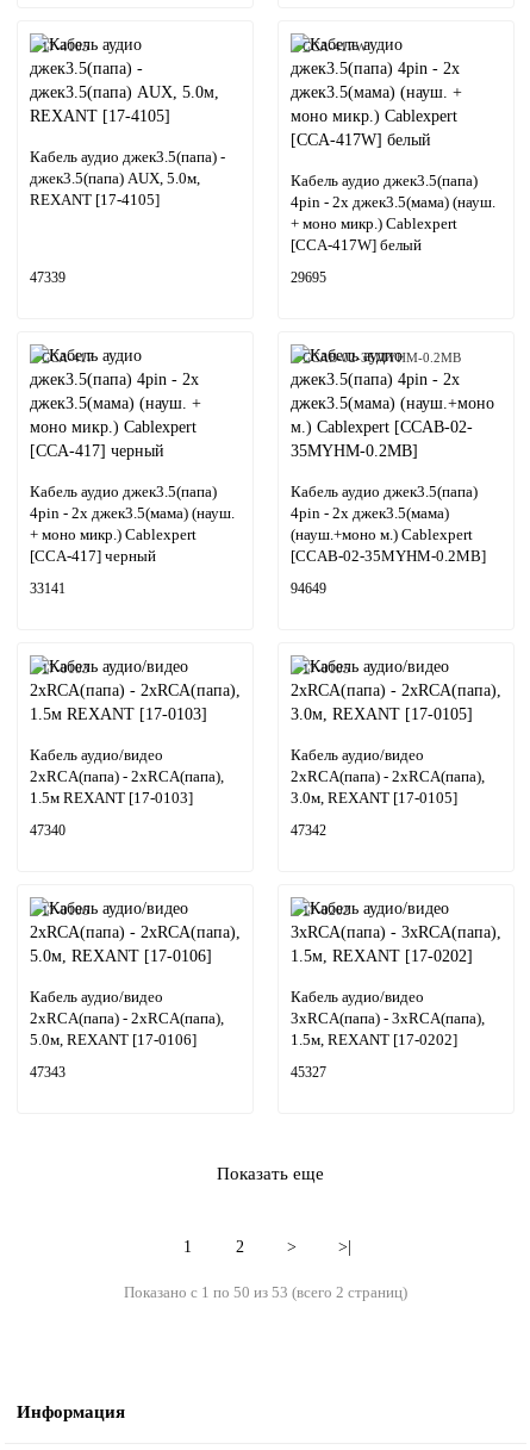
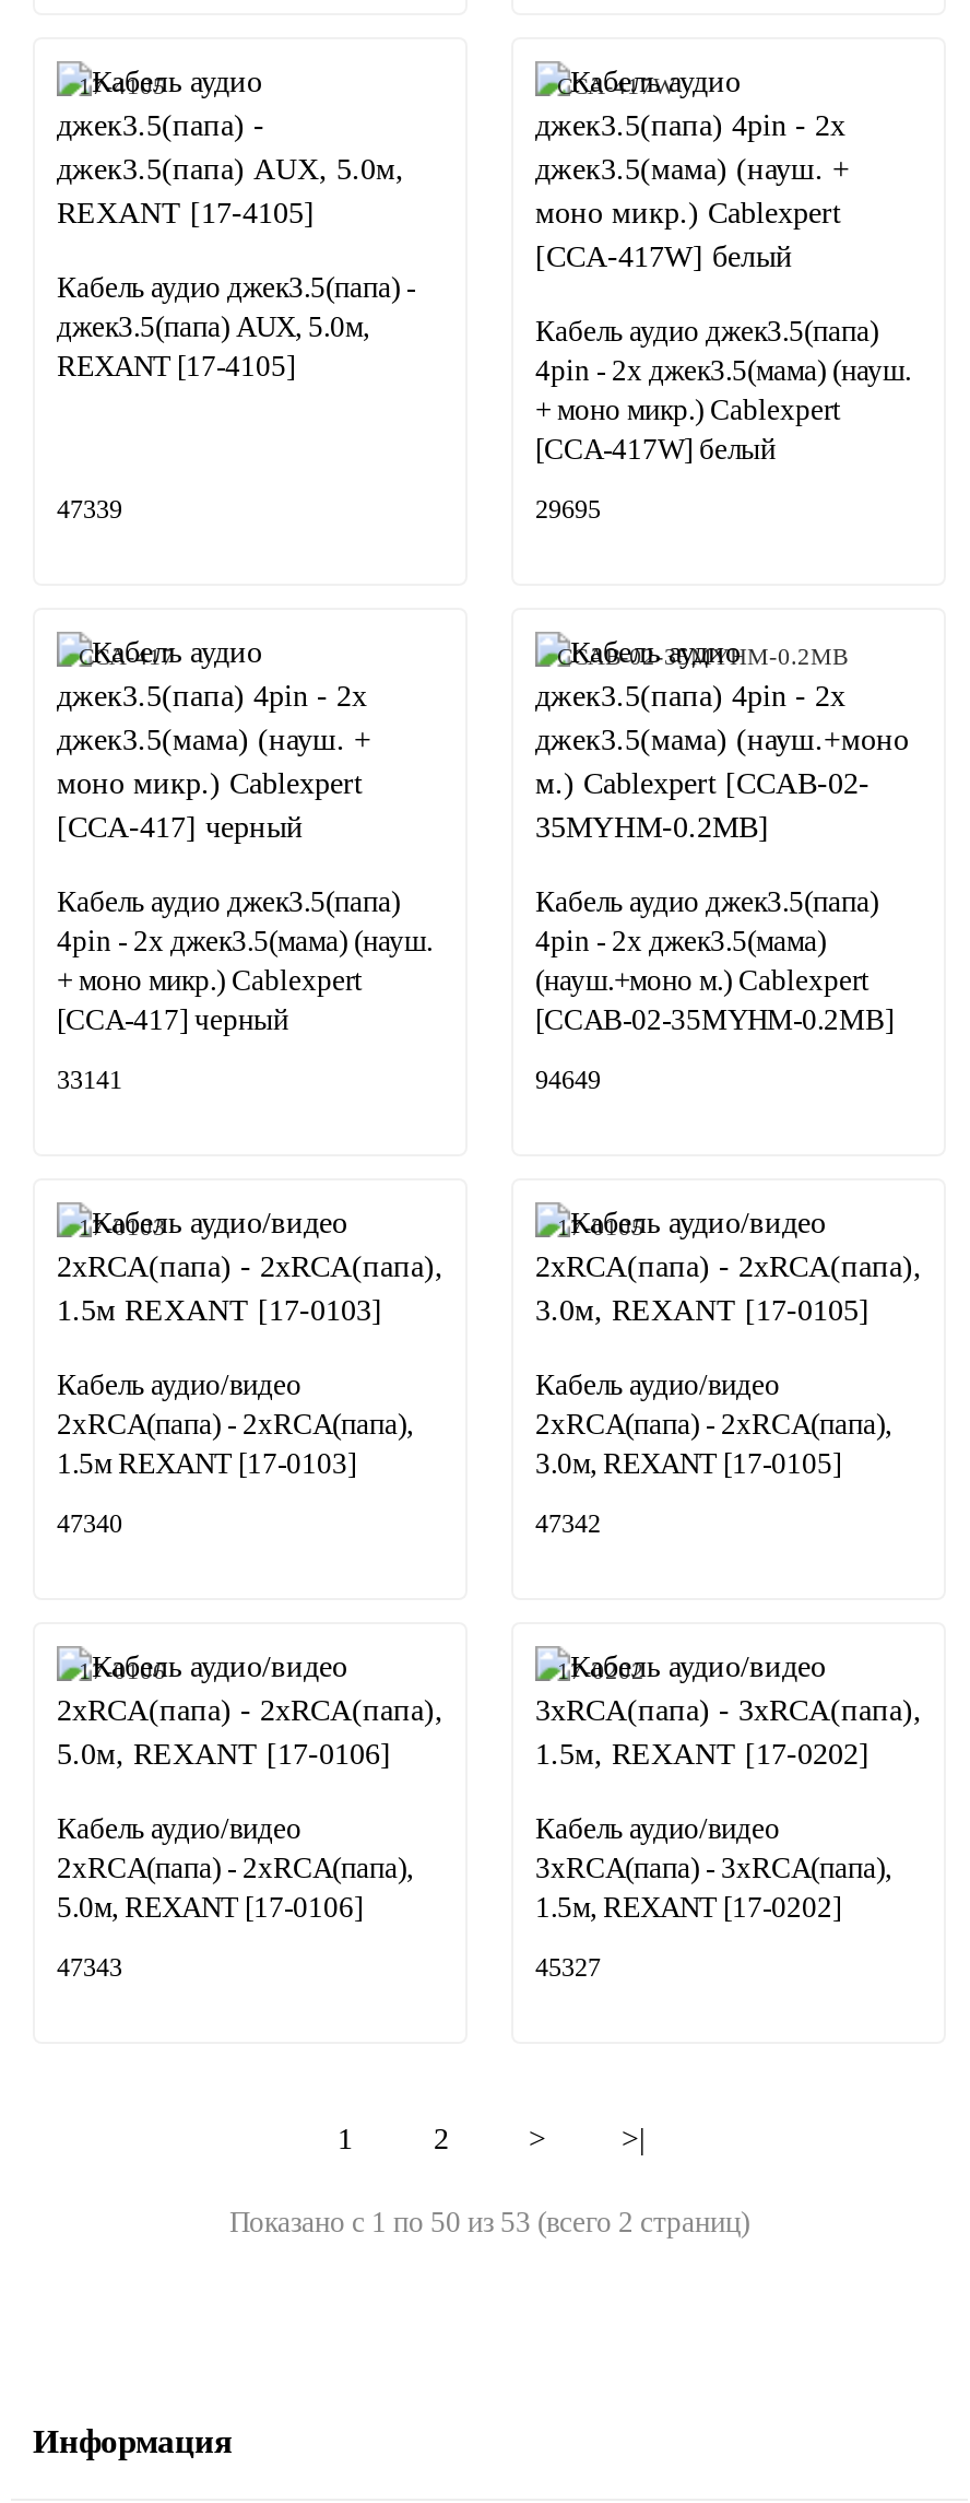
- Показать еще
